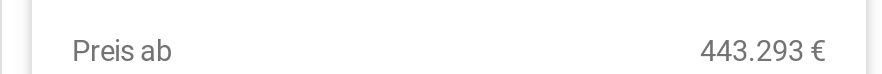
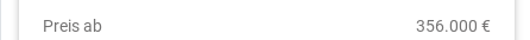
- 443.293 €
+ 356.000 €
